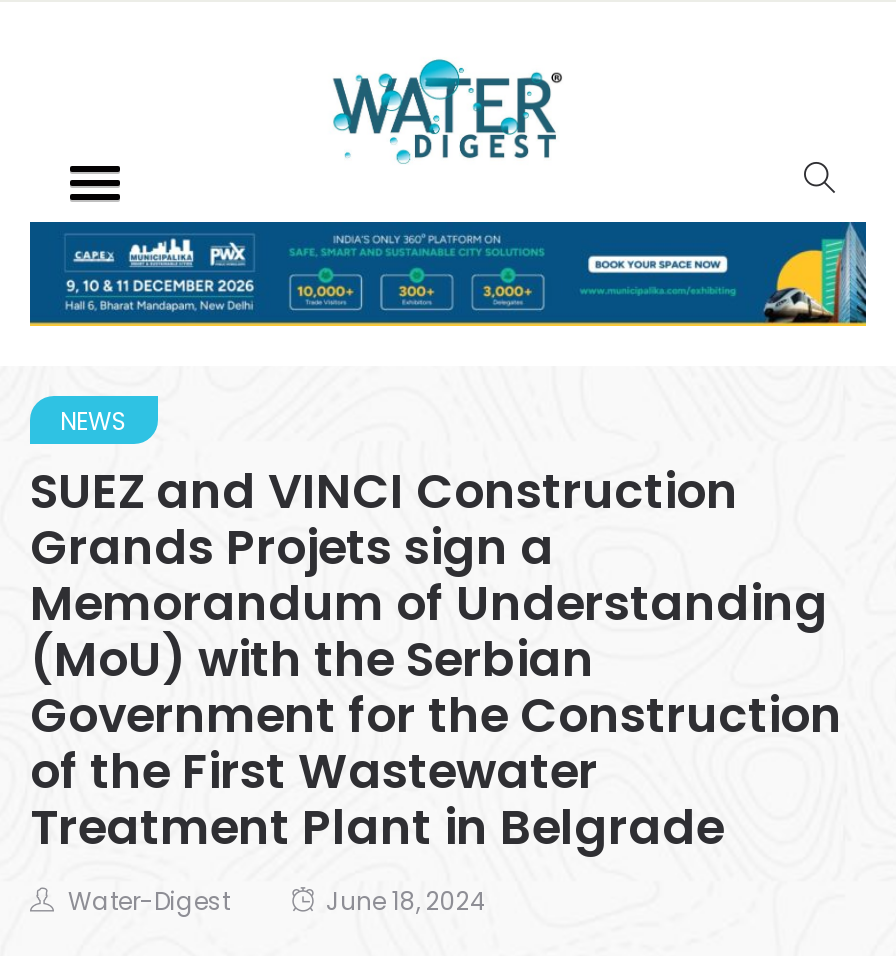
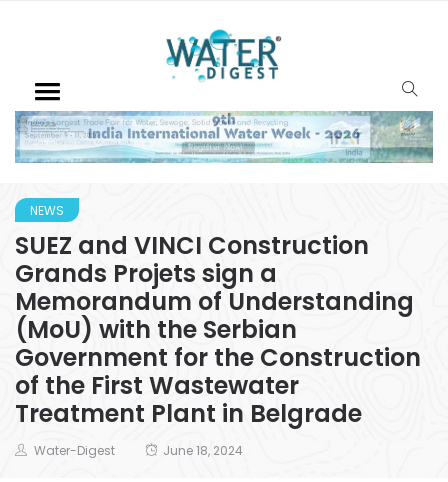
- [image]
+ [image]
